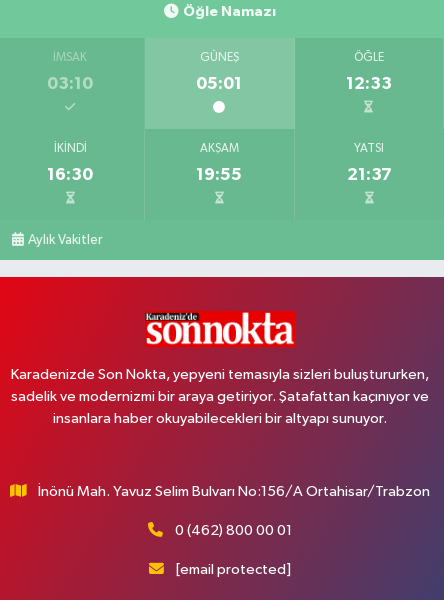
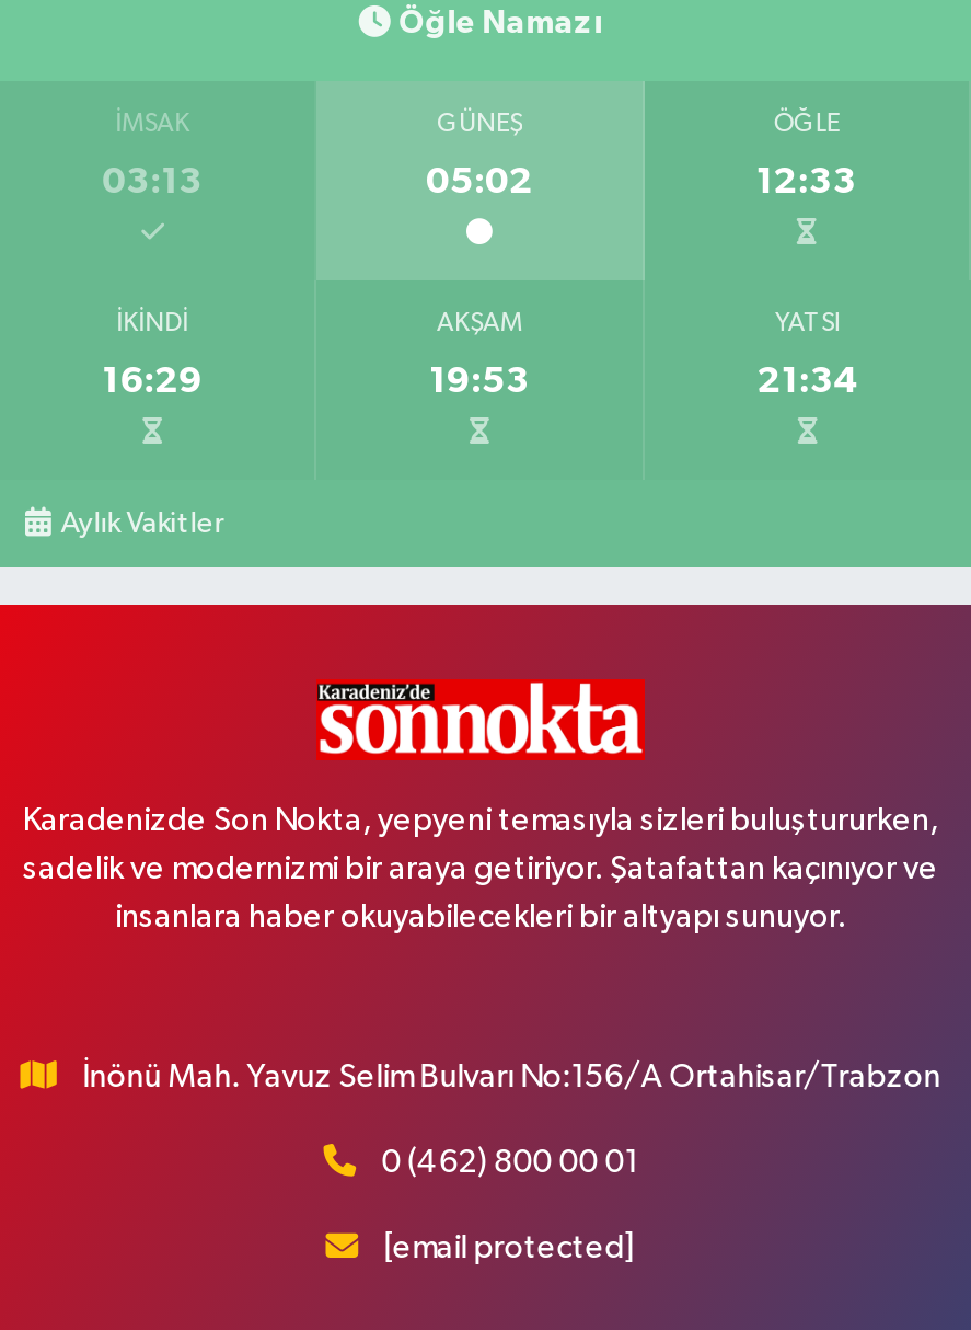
- 03:10
+ 03:13

- 05:01
+ 05:02

- 16:30
+ 16:29

- 19:55
+ 19:53

- 21:37
+ 21:34
